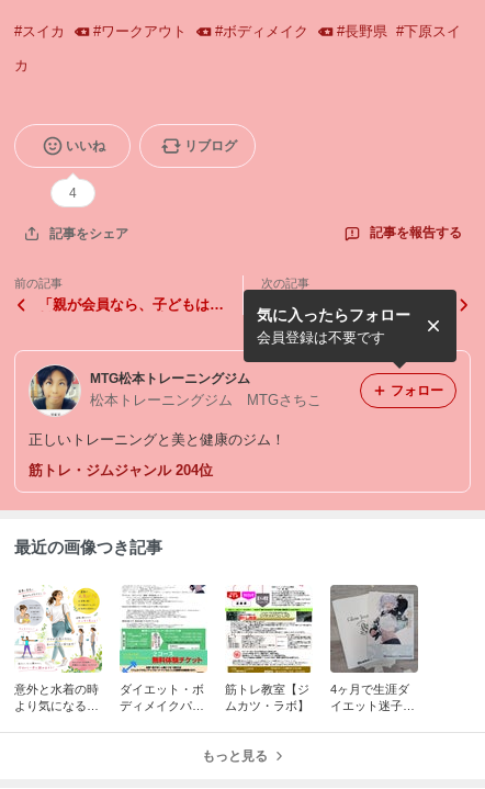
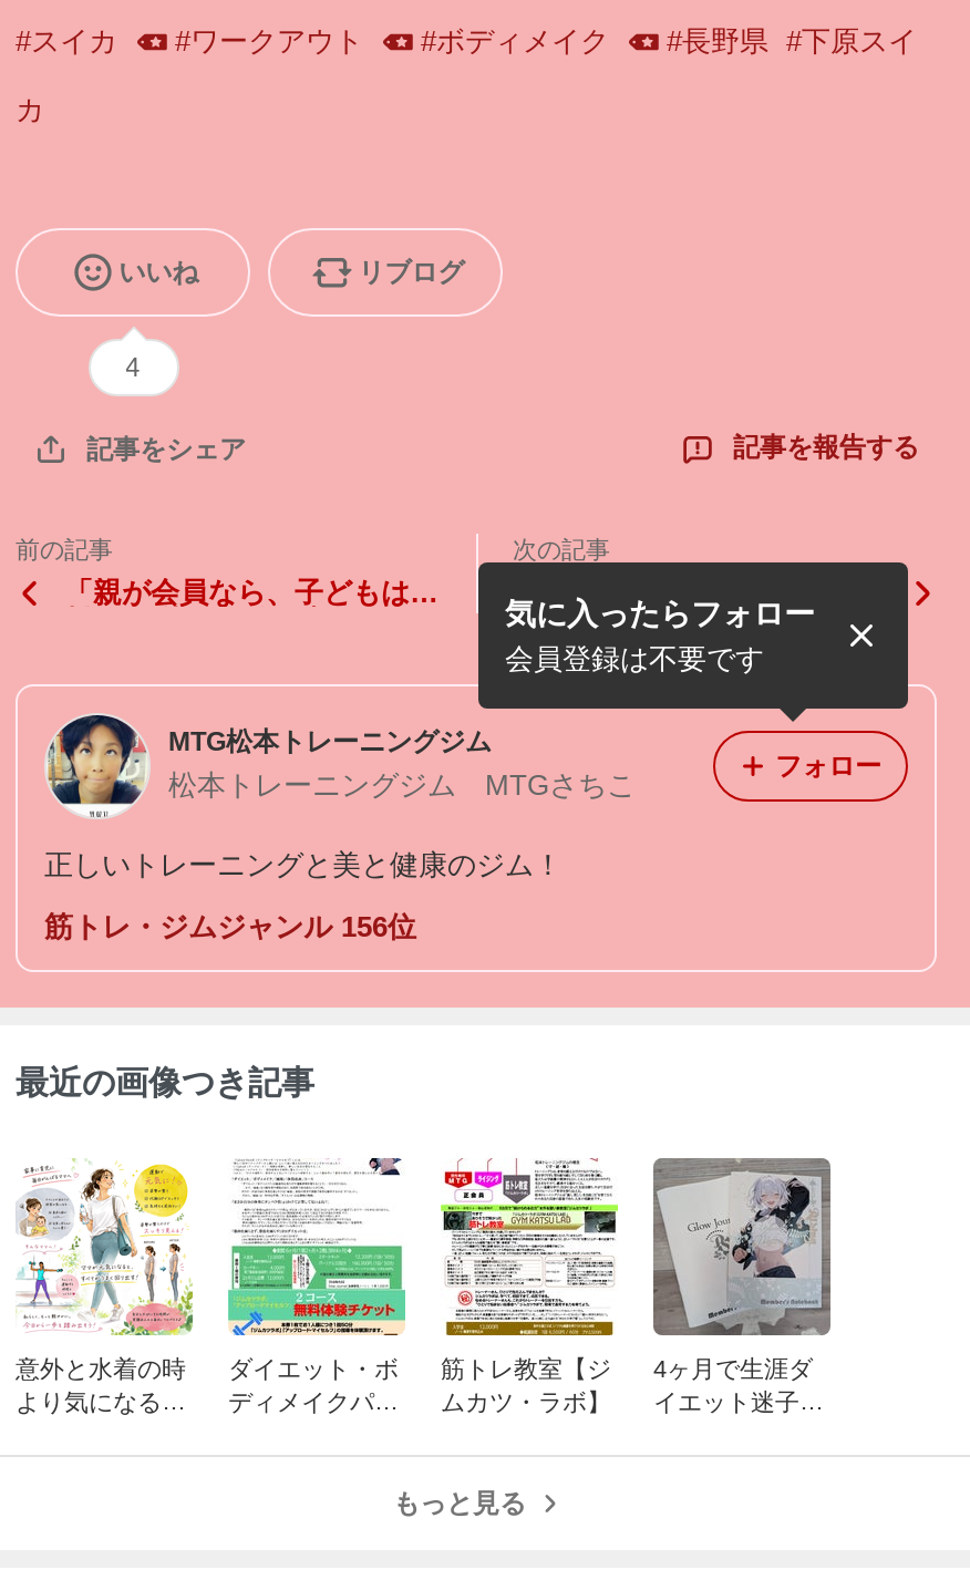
- 筋トレ・ジムジャンル 204位
+ 筋トレ・ジムジャンル 156位
